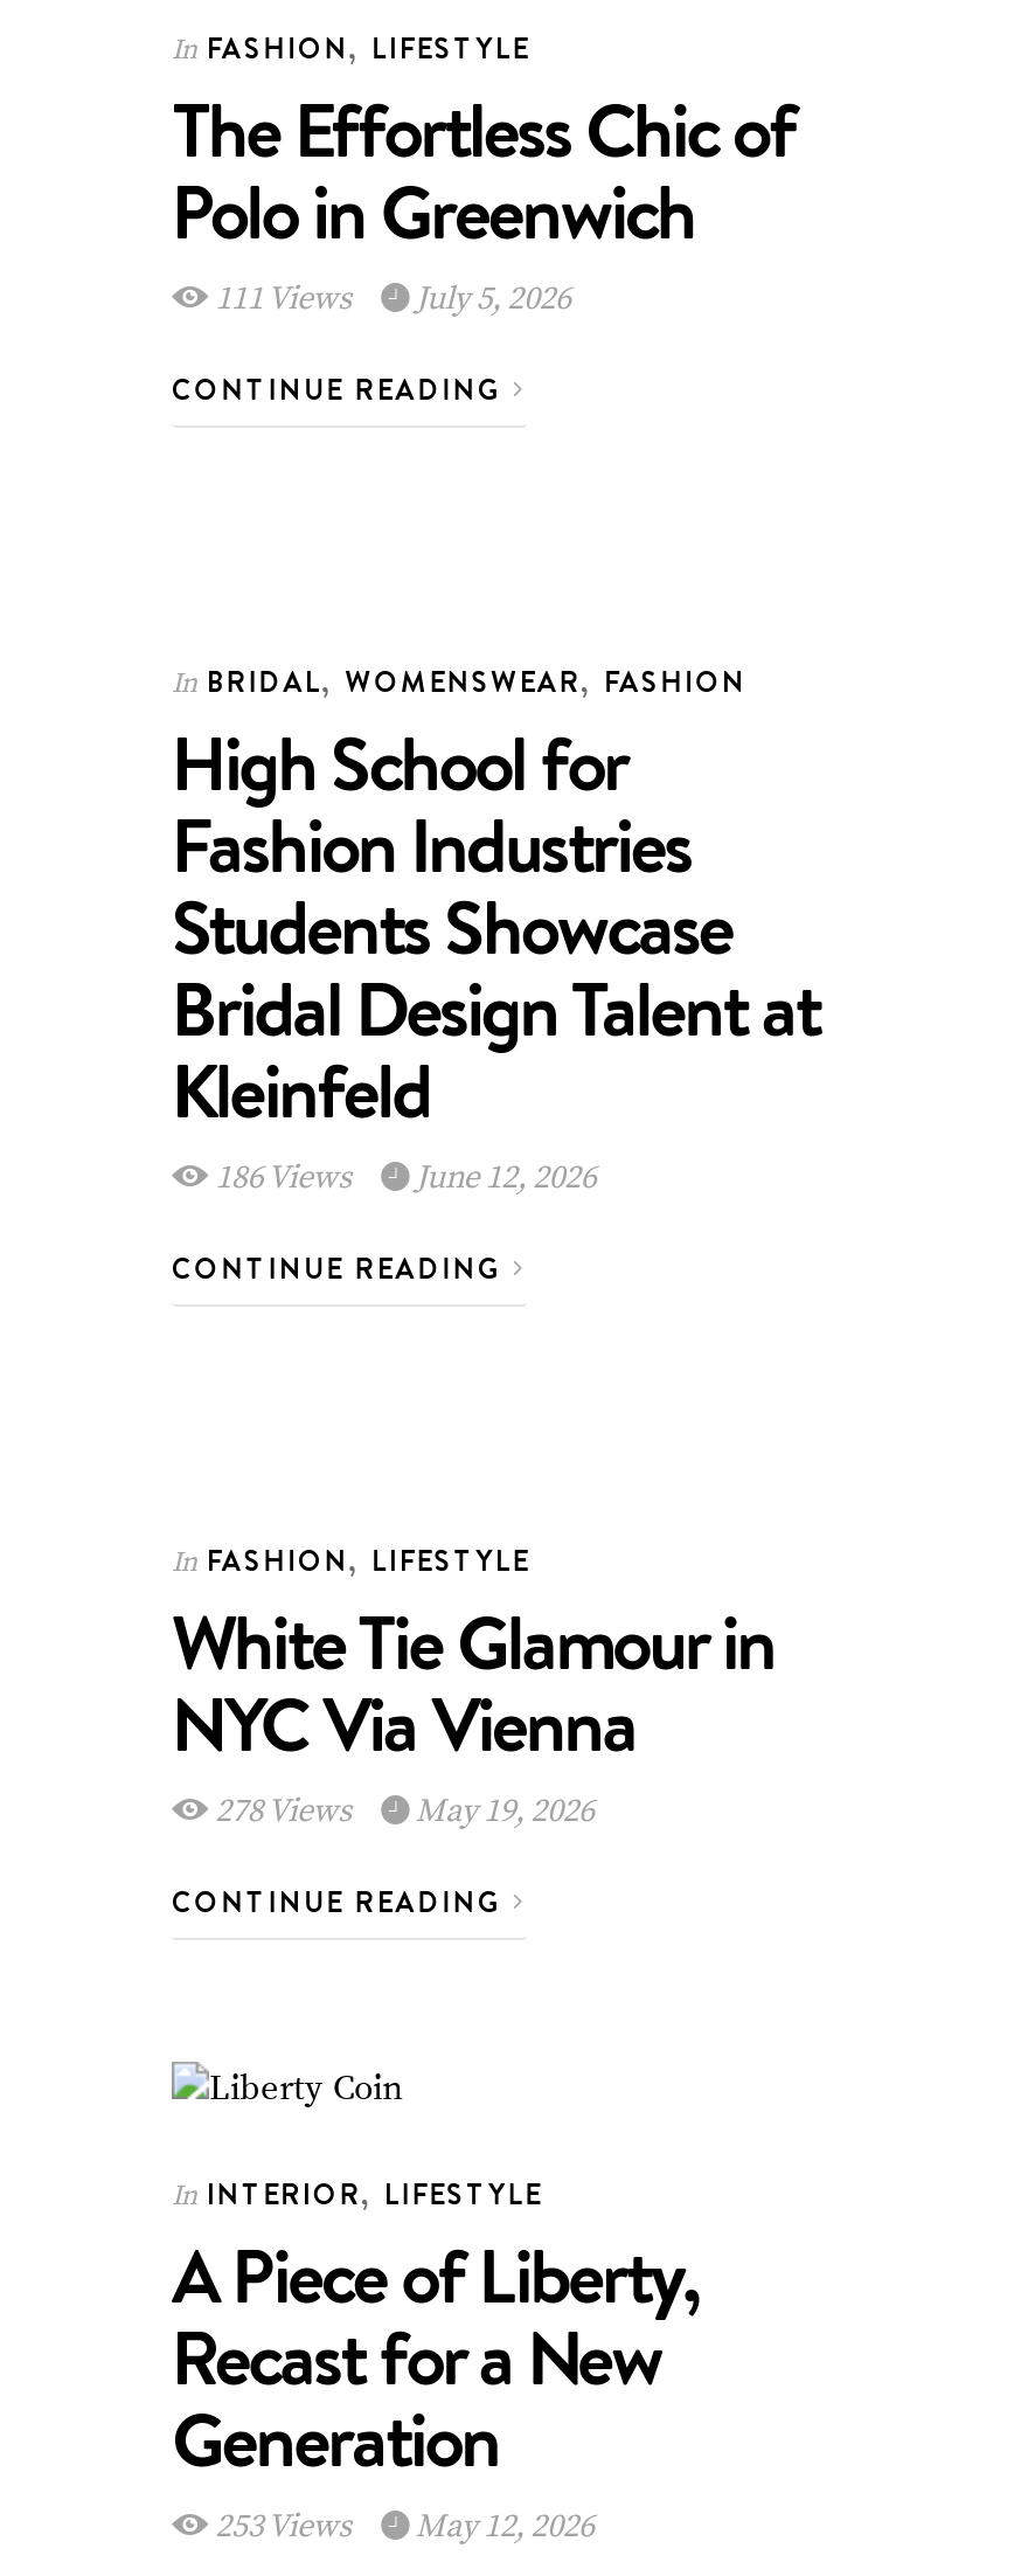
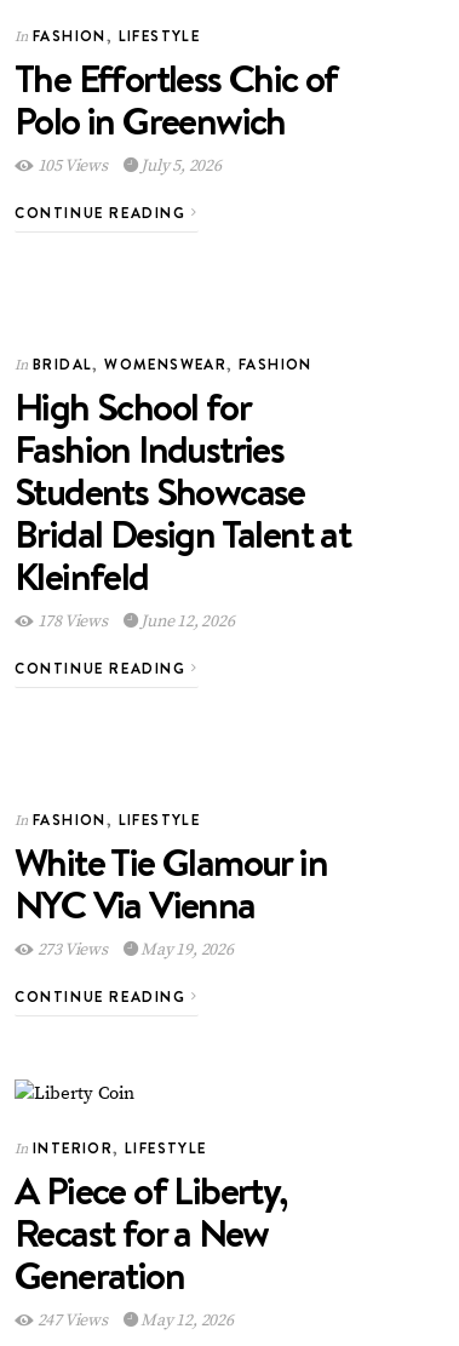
- 111 Views July 5, 2026
+ 105 Views July 5, 2026

- 186 Views June 12, 2026
+ 178 Views June 12, 2026

- 278 Views May 19, 2026
+ 273 Views May 19, 2026

- 253 Views May 12, 2026
+ 247 Views May 12, 2026
